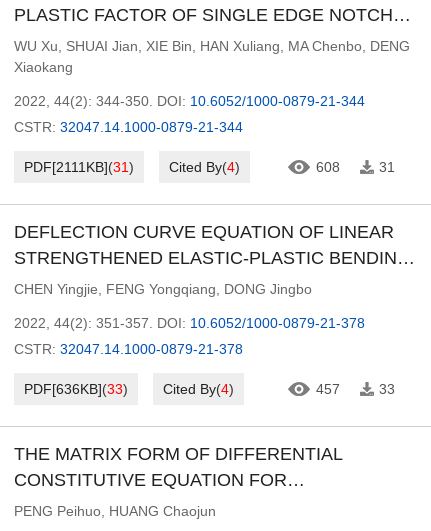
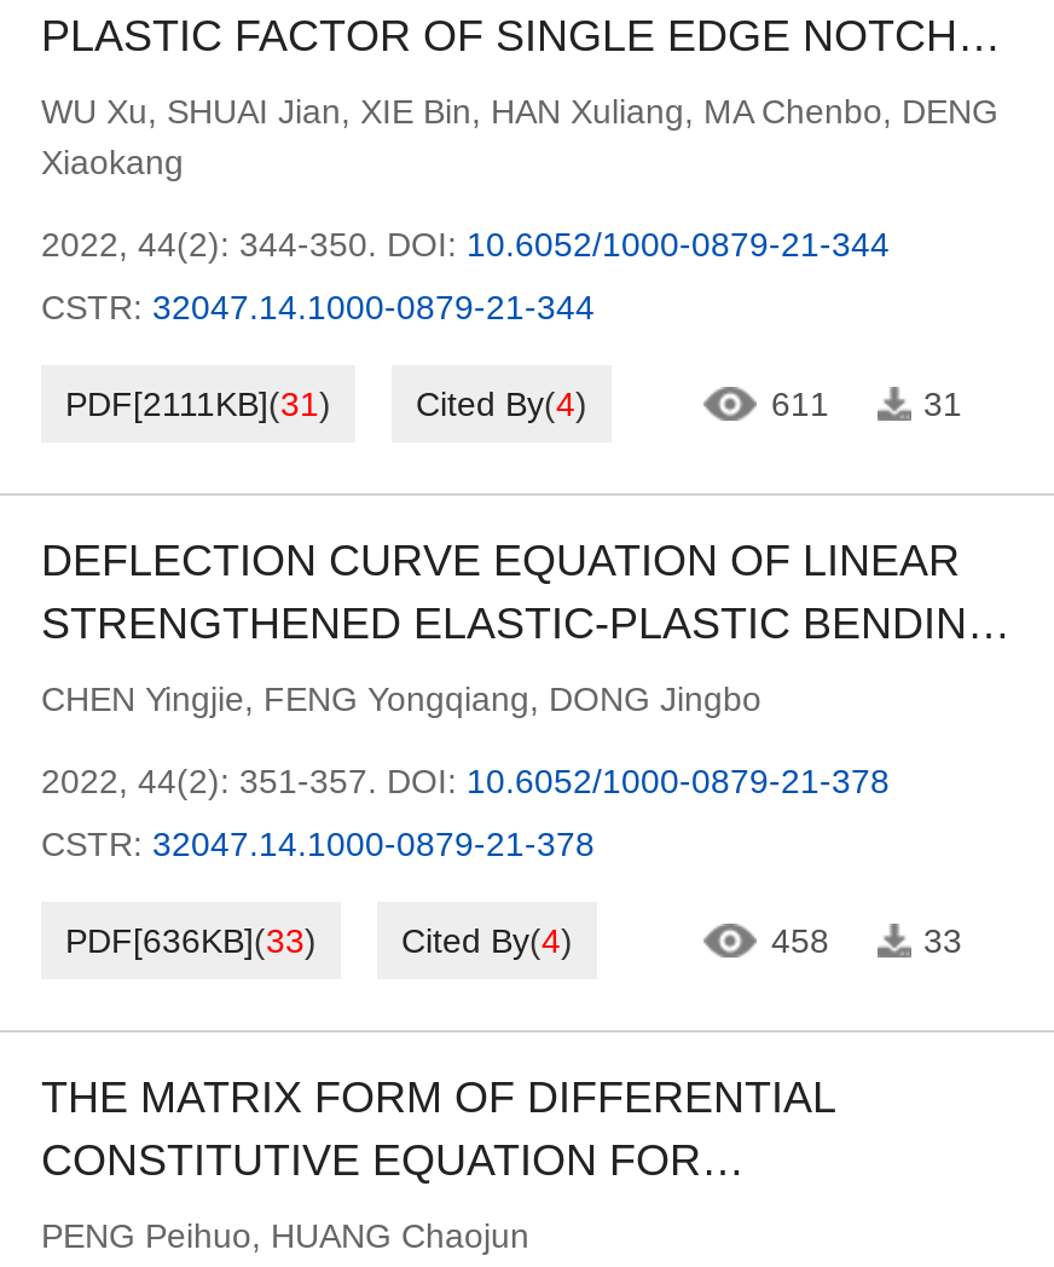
- 608
+ 611

- 457
+ 458
